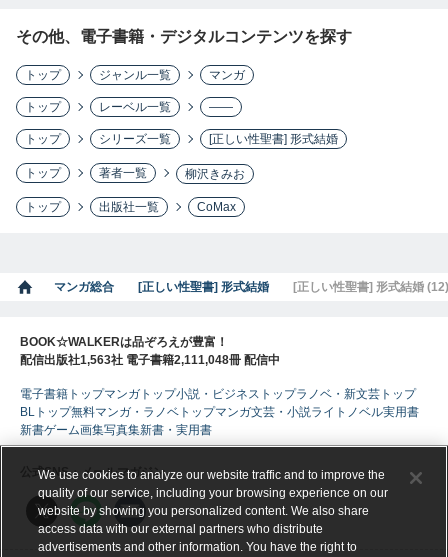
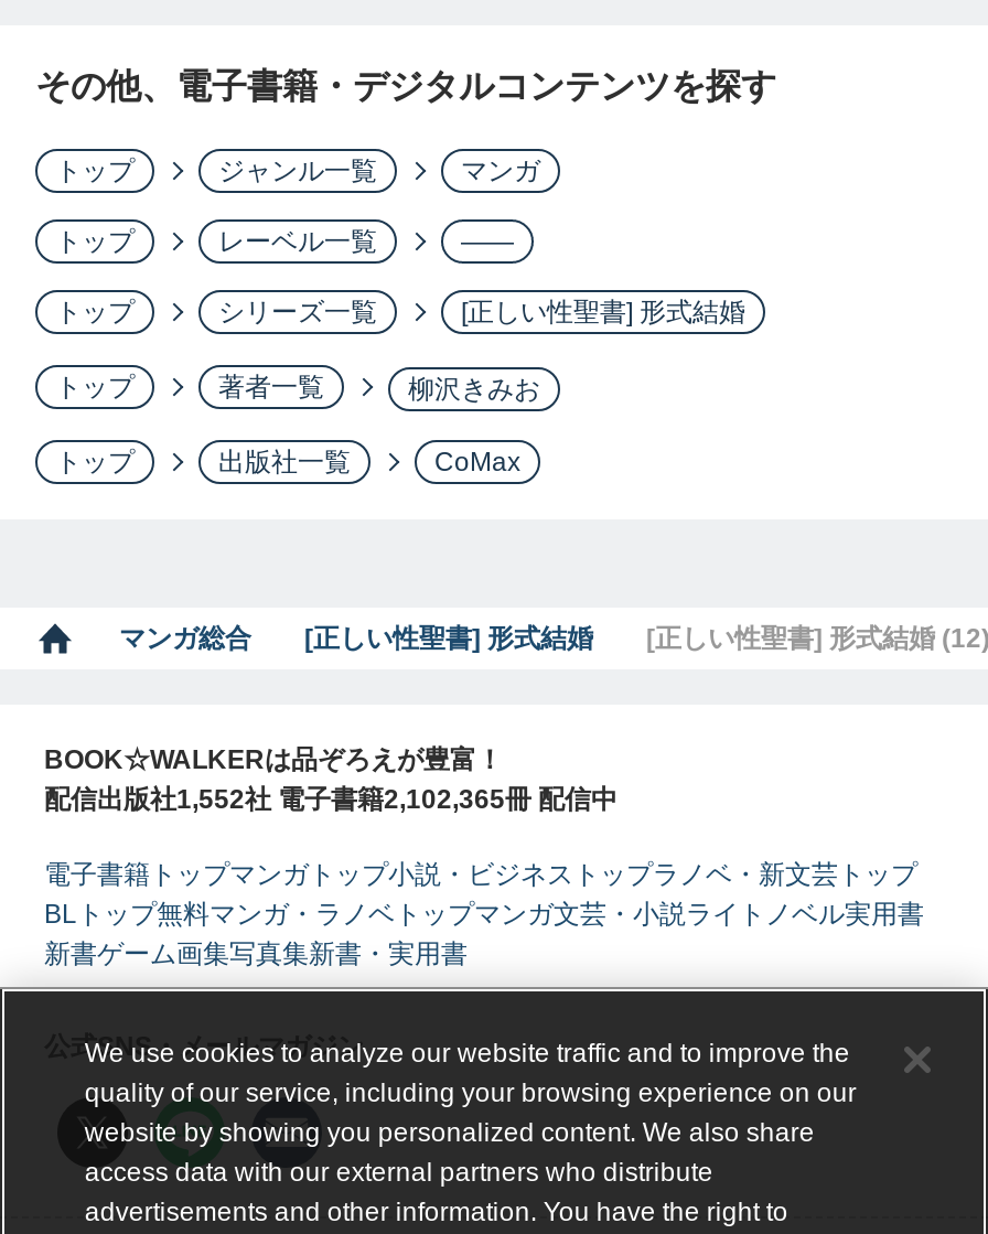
- 配信出版社1,563社 電子書籍2,111,048冊 配信中
+ 配信出版社1,552社 電子書籍2,102,365冊 配信中
